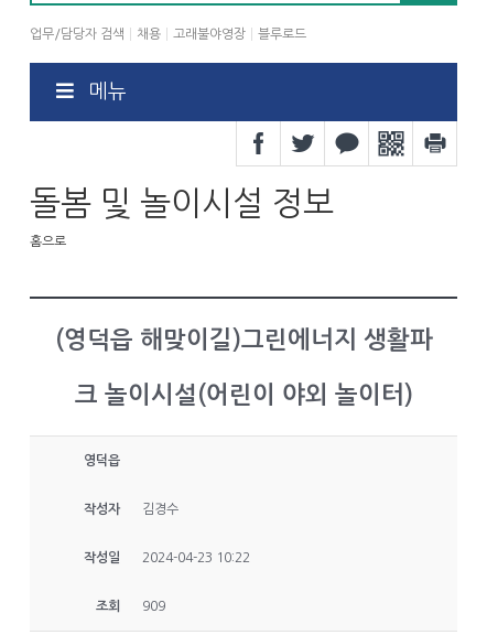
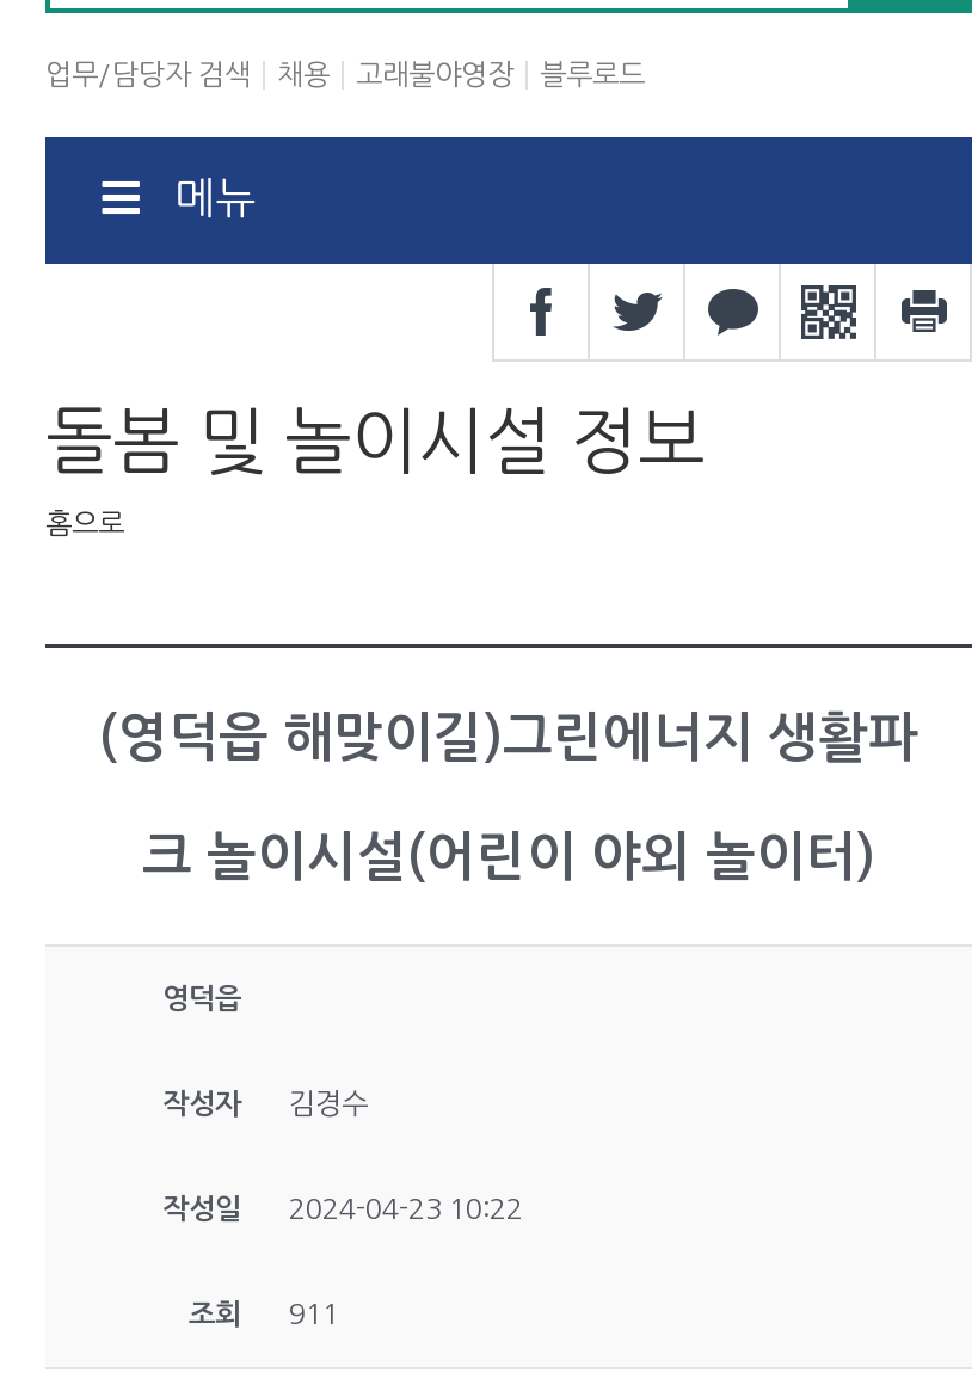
- 조회 909
+ 조회 911
